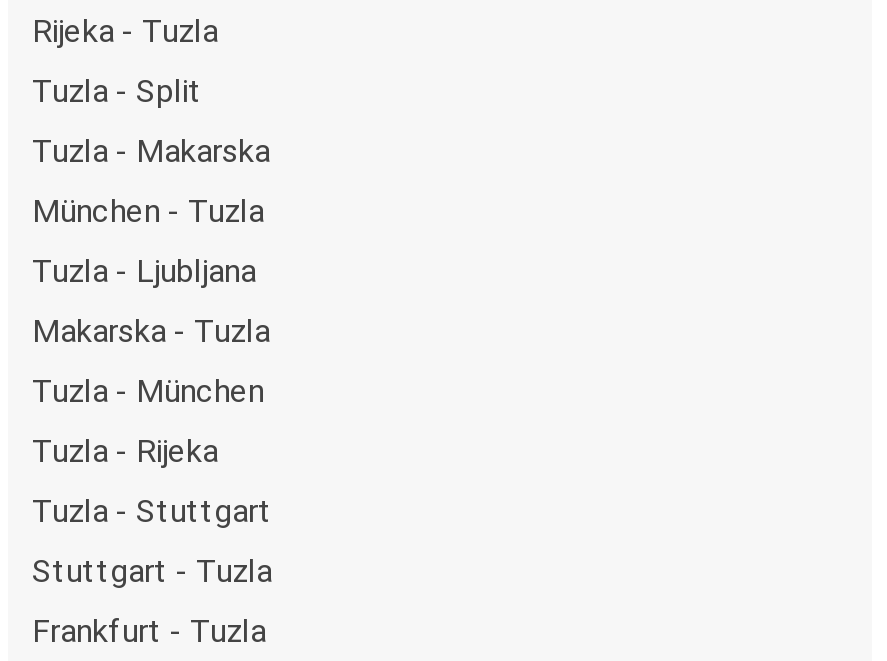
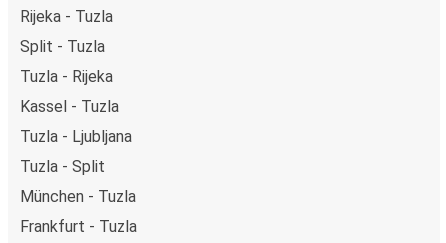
moved down: Tuzla - Ljubljana | Tuzla - Split | München - Tuzla

- Tuzla - Makarska
- Makarska - Tuzla
- Tuzla - München
+ Split - Tuzla

moved up: Tuzla - Rijeka

- Tuzla - Stuttgart
- Stuttgart - Tuzla
+ Kassel - Tuzla
